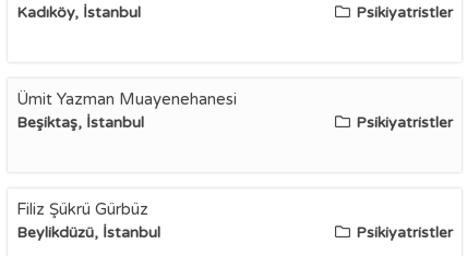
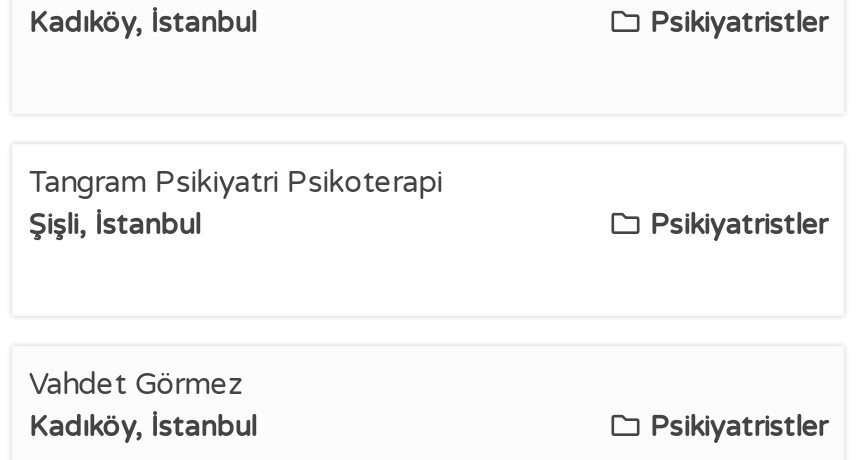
- Ümit Yazman Muayenehanesi
- Beşiktaş, İstanbul
+ Tangram Psikiyatri Psikoterapi
+ Şişli, İstanbul

- Filiz Şükrü Gürbüz
- Beylikdüzü, İstanbul
+ Vahdet Görmez
+ Kadıköy, İstanbul
